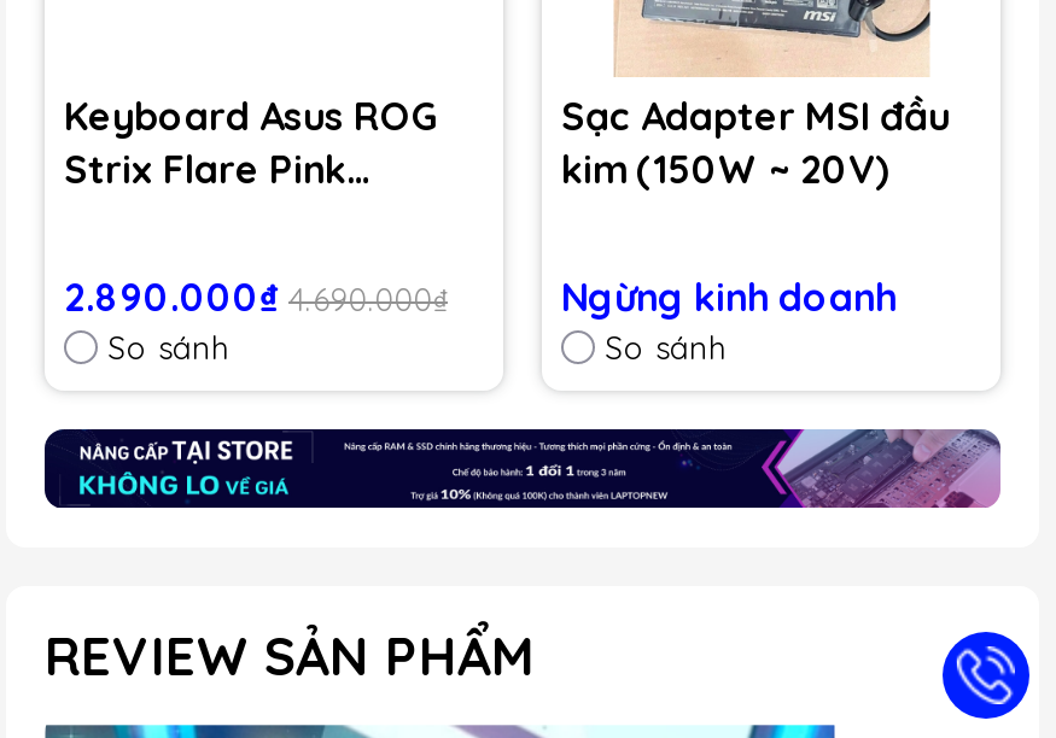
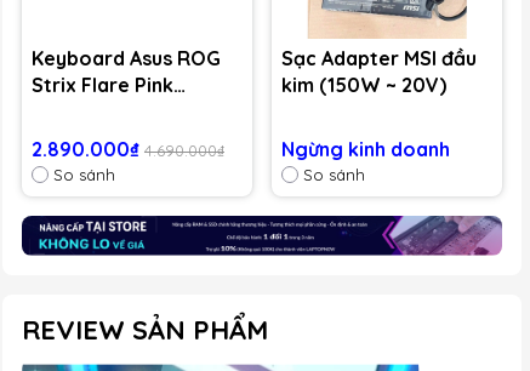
- [image]
